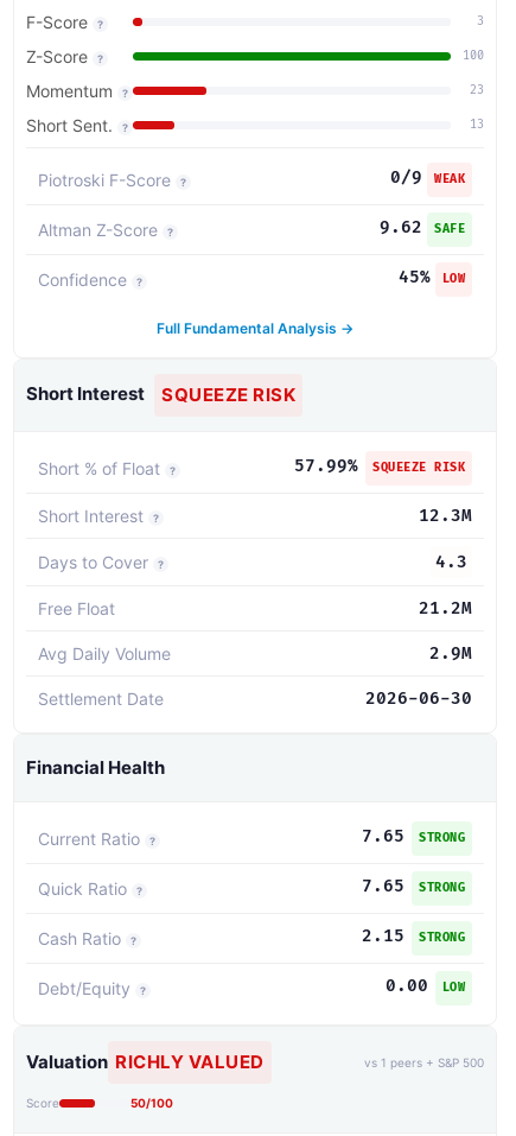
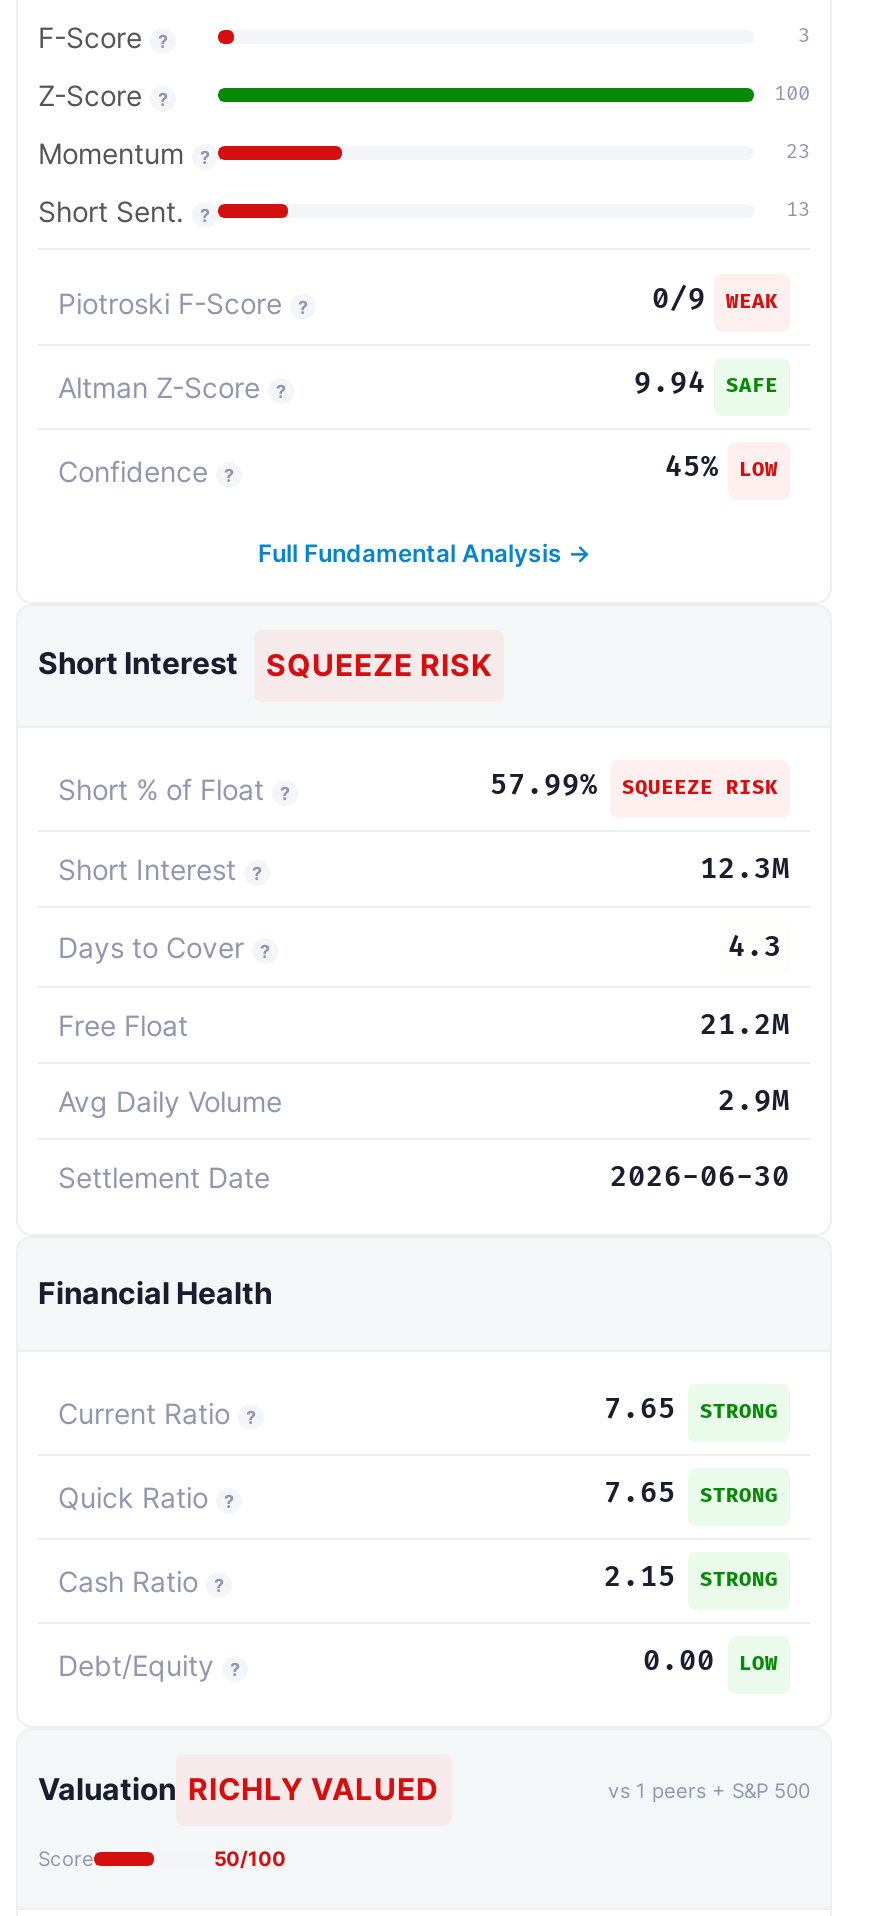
- 9.62 SAFE
+ 9.94 SAFE
